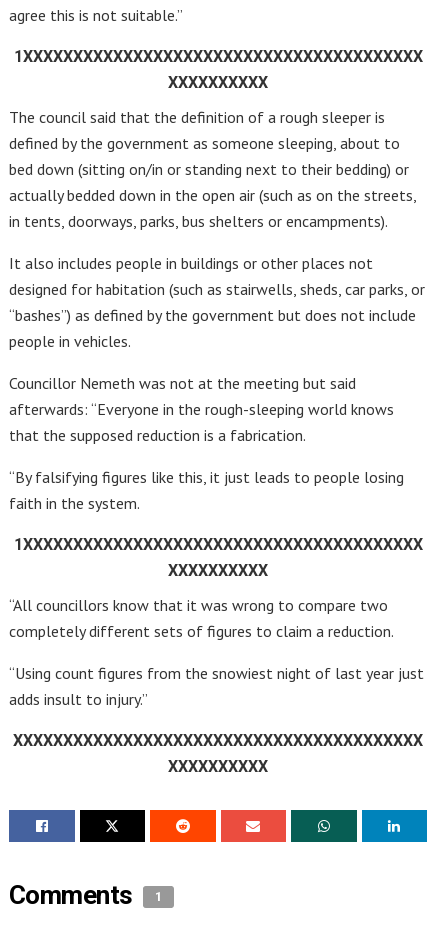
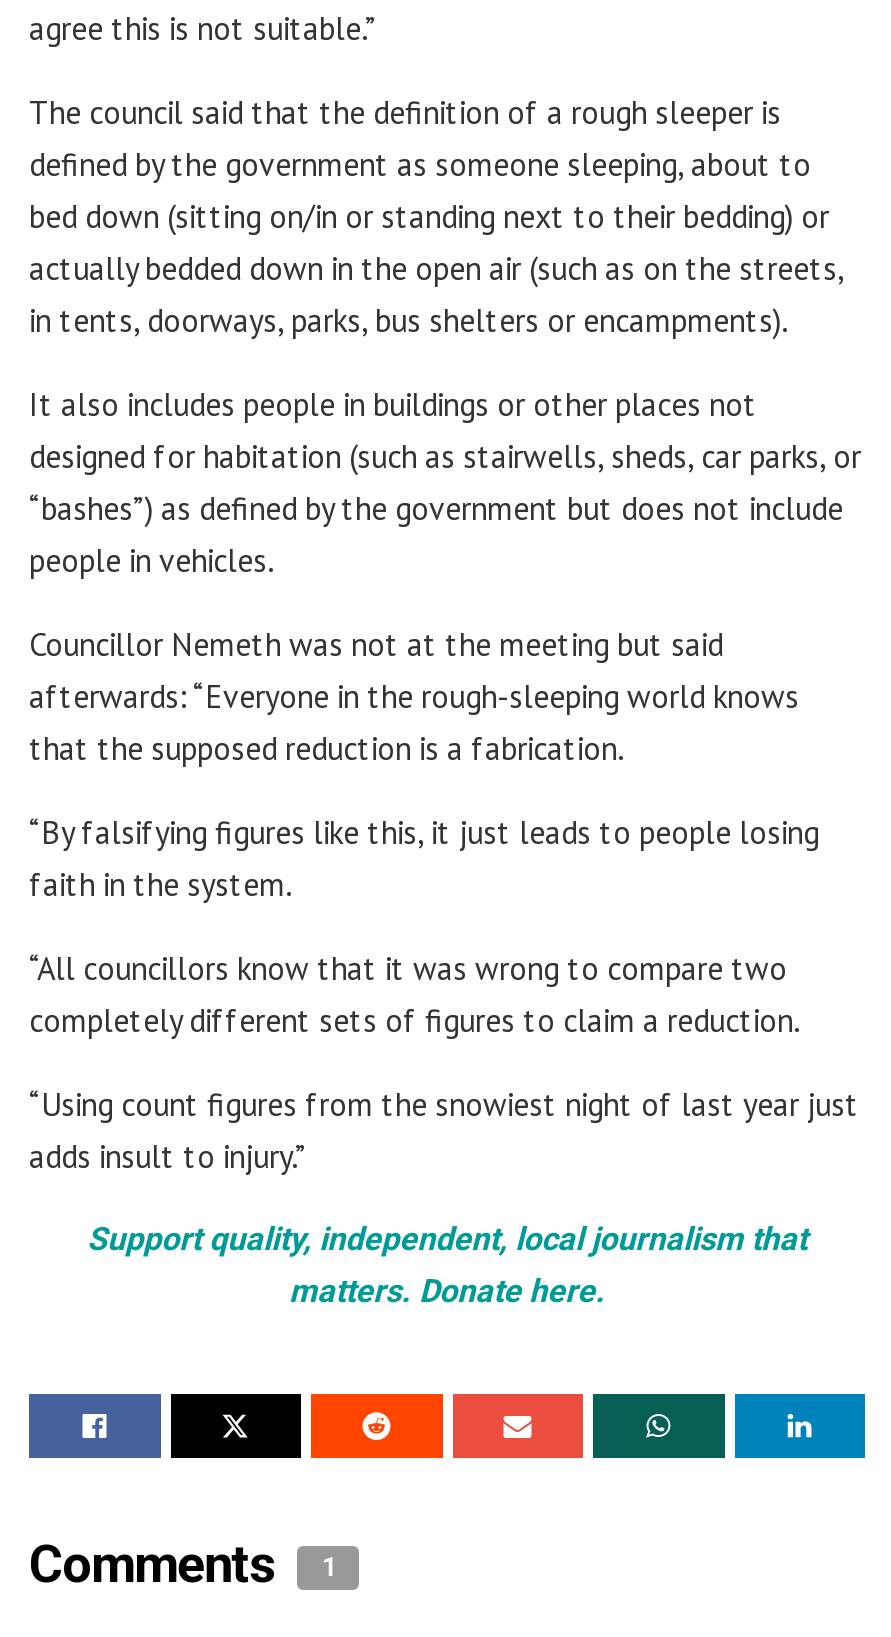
- 1XXXXXXXXXXXXXXXXXXXXXXXXXXXXXXXXXXXXXXXX
- XXXXXXXXXX

- 1XXXXXXXXXXXXXXXXXXXXXXXXXXXXXXXXXXXXXXXX
- XXXXXXXXXX

- XXXXXXXXXXXXXXXXXXXXXXXXXXXXXXXXXXXXXXXXX
- XXXXXXXXXX
+ Support quality, independent, local journalism that
+ matters. Donate here.
